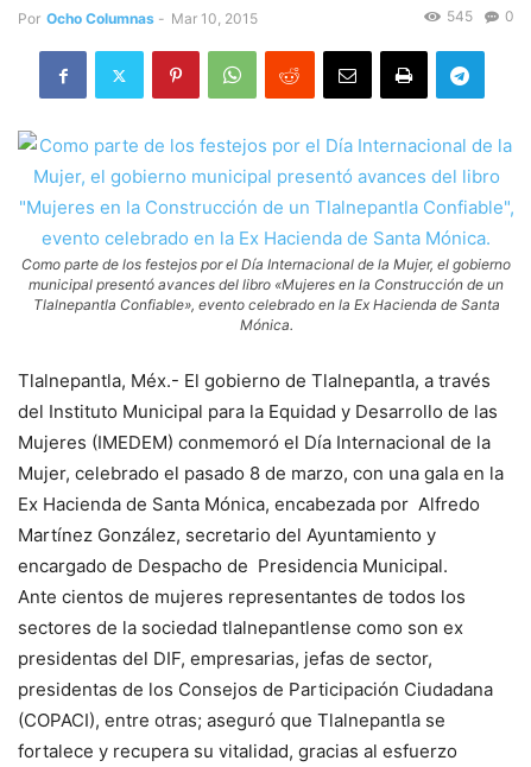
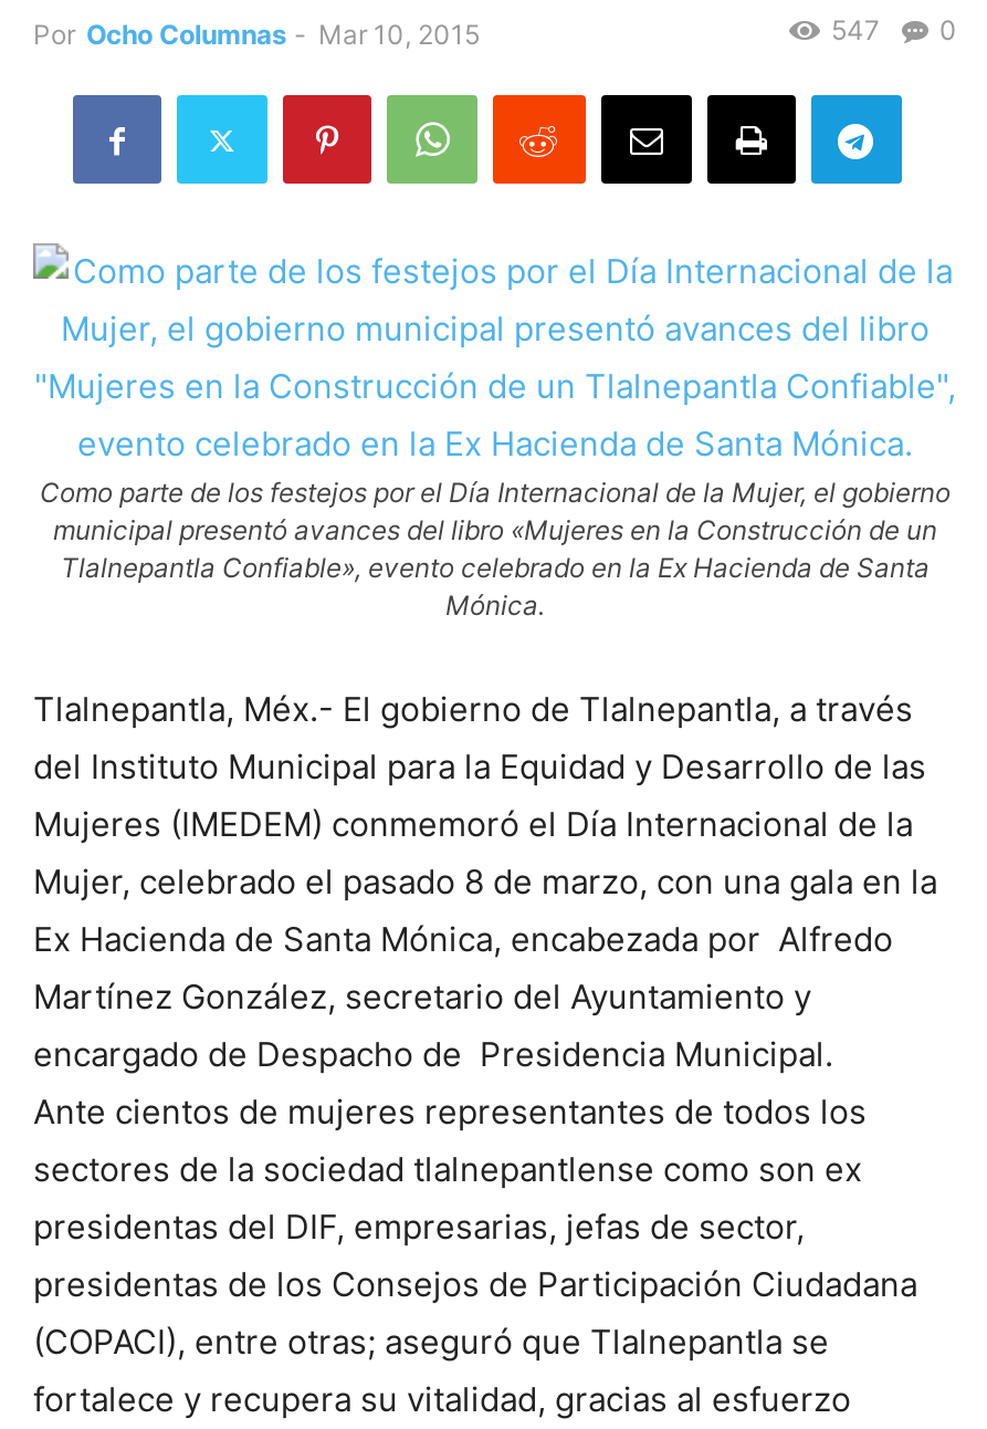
- 545 0
+ 547 0
